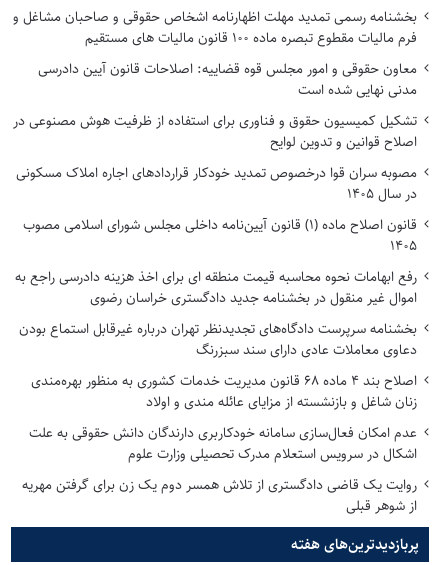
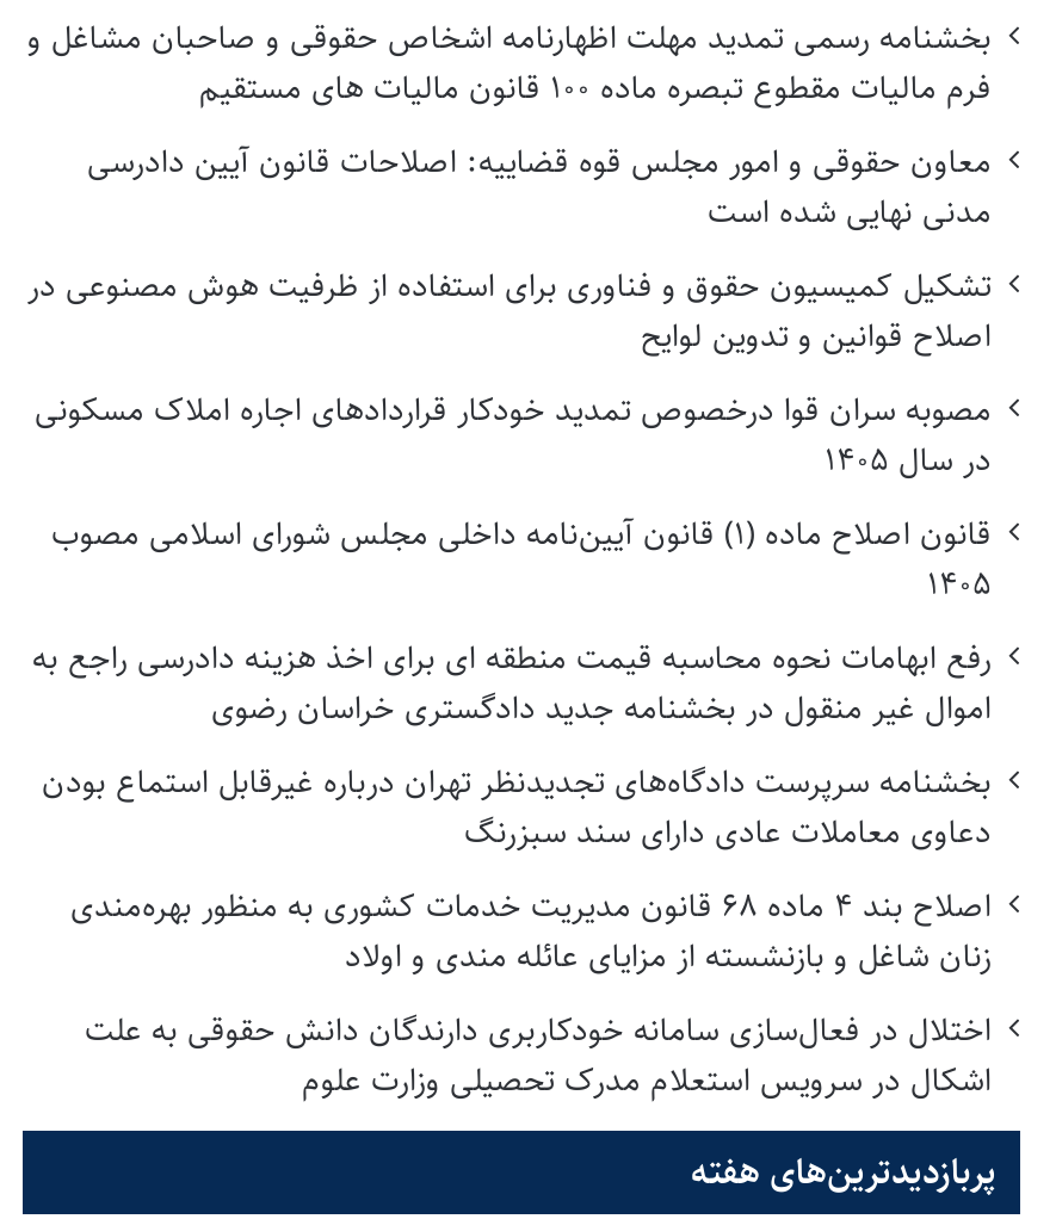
- عدم امکان فعال‌سازی سامانه خودکاربری دارندگان دانش حقوقی به علت
+ اختلال در فعال‌سازی سامانه خودکاربری دارندگان دانش حقوقی به علت

- روایت یک قاضی دادگستری از تلاش همسر دوم یک زن برای گرفتن مهریه
- از شوهر قبلی
